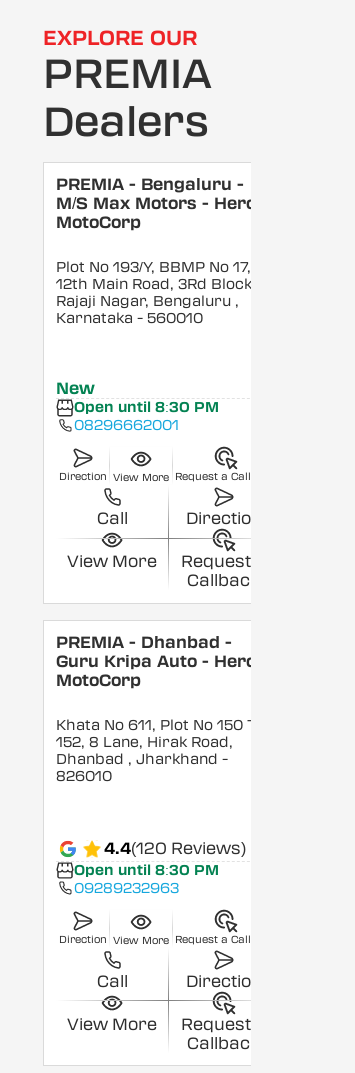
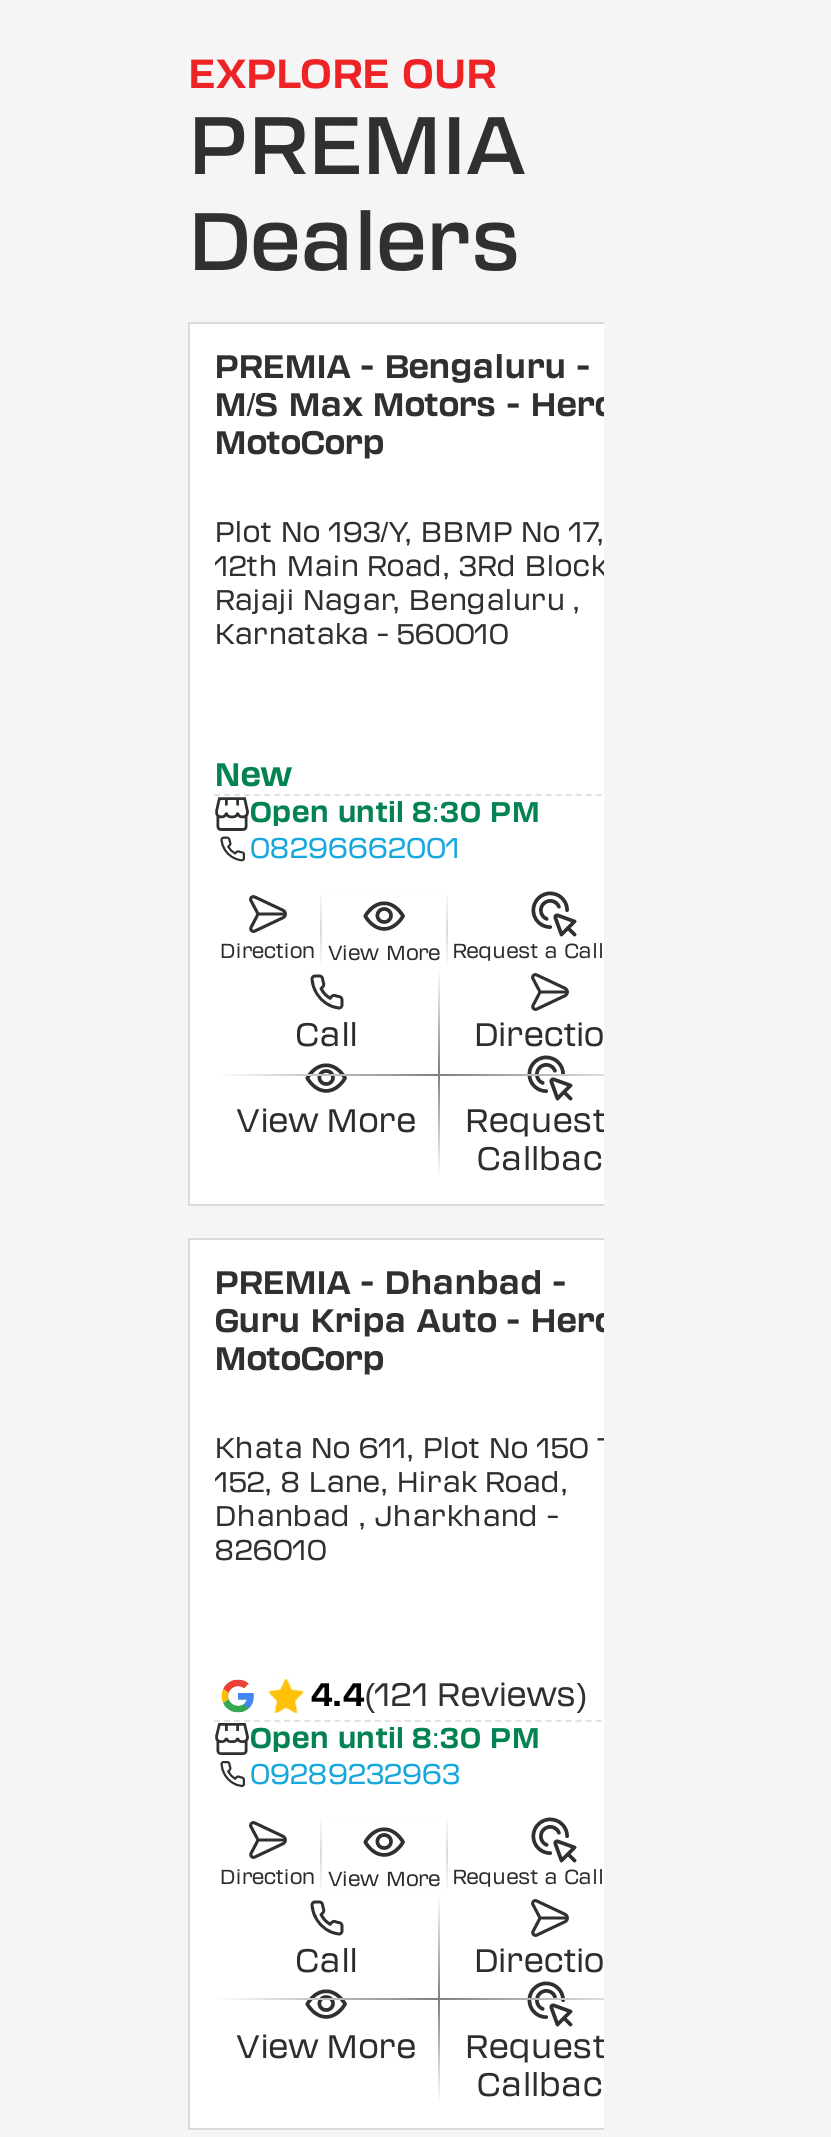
- 4.4(120 Reviews)
+ 4.4(121 Reviews)
